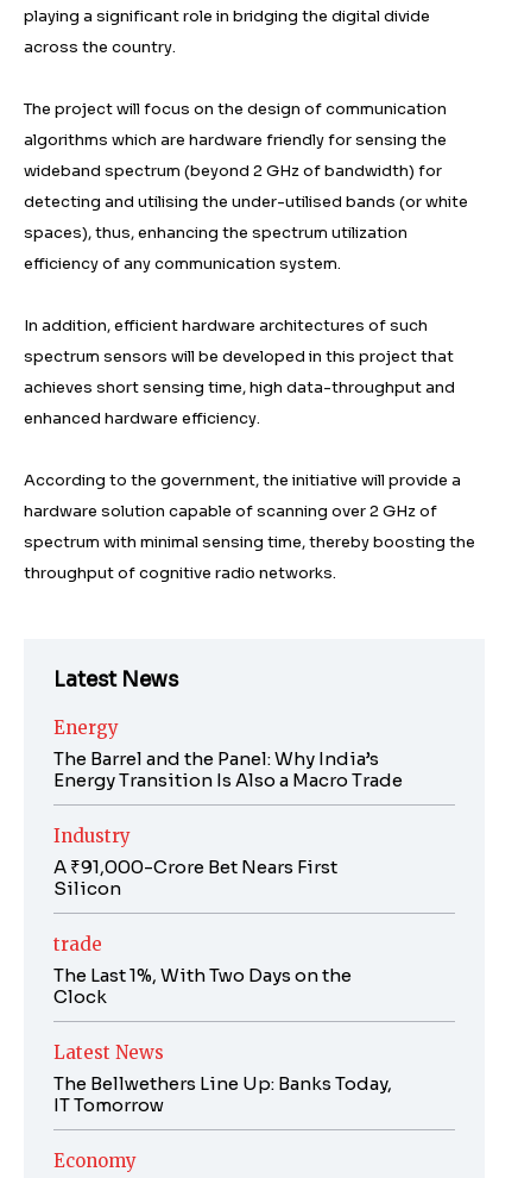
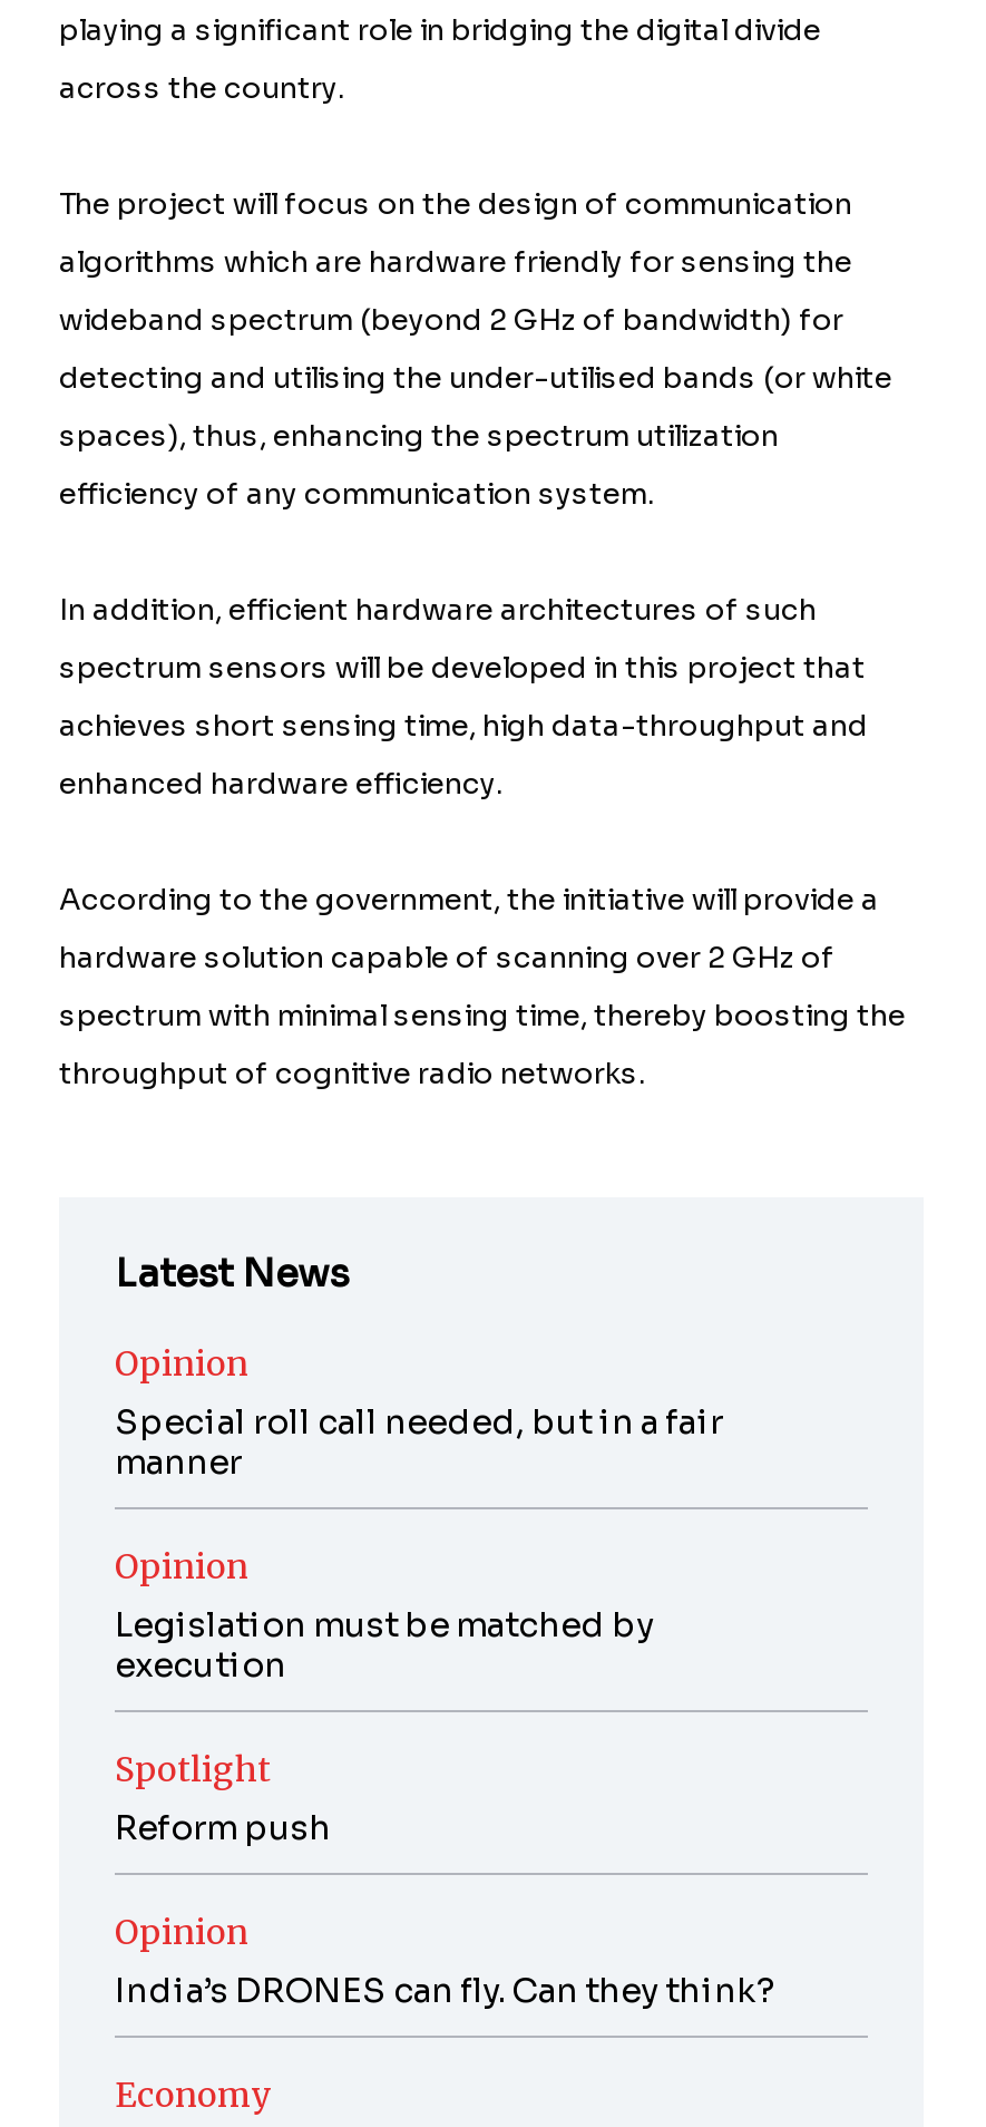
- Energy
- The Barrel and the Panel: Why India’s
- Energy Transition Is Also a Macro Trade
+ Opinion
+ Special roll call needed, but in a fair
+ manner

- Industry
- A ₹91,000-Crore Bet Nears First
- Silicon
+ Opinion
+ Legislation must be matched by
+ execution

- trade
- The Last 1%, With Two Days on the
- Clock
+ Spotlight
+ Reform push

- Latest News
- The Bellwethers Line Up: Banks Today,
- IT Tomorrow
+ Opinion
+ India’s DRONES can fly. Can they think?
